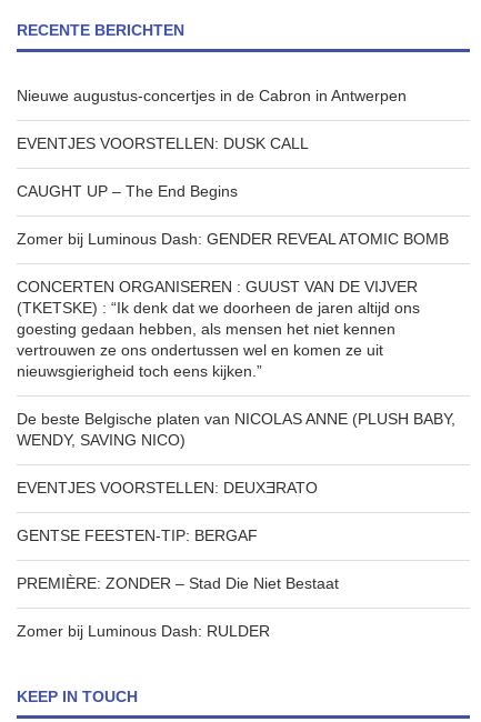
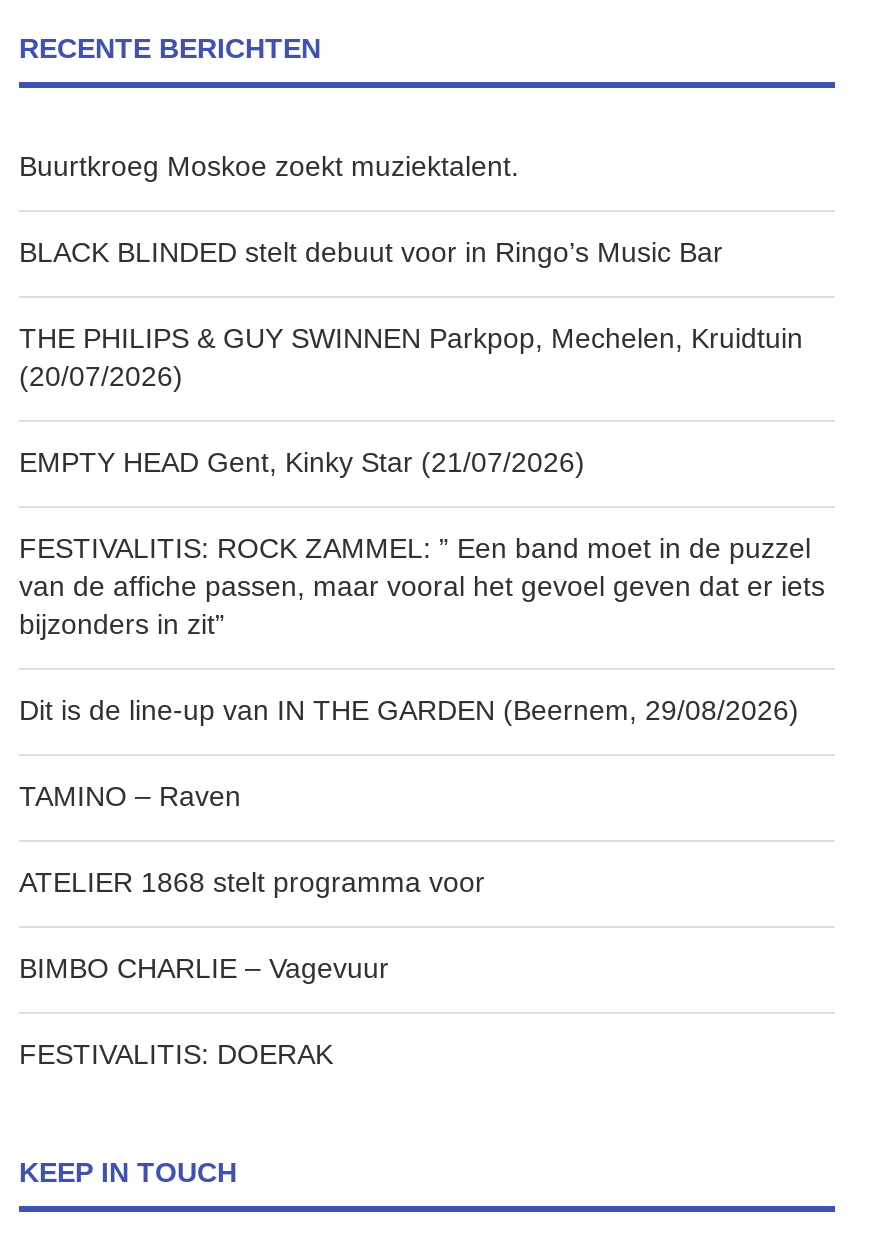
- Nieuwe augustus-concertjes in de Cabron in Antwerpen
+ Buurtkroeg Moskoe zoekt muziektalent.

- EVENTJES VOORSTELLEN: DUSK CALL
+ BLACK BLINDED stelt debuut voor in Ringo’s Music Bar

- CAUGHT UP – The End Begins
+ THE PHILIPS & GUY SWINNEN Parkpop, Mechelen, Kruidtuin
+ (20/07/2026)

- Zomer bij Luminous Dash: GENDER REVEAL ATOMIC BOMB
+ EMPTY HEAD Gent, Kinky Star (21/07/2026)

- CONCERTEN ORGANISEREN : GUUST VAN DE VIJVER
- (TKETSKE) : “Ik denk dat we doorheen de jaren altijd ons
- goesting gedaan hebben, als mensen het niet kennen
- vertrouwen ze ons ondertussen wel en komen ze uit
- nieuwsgierigheid toch eens kijken.”
+ FESTIVALITIS: ROCK ZAMMEL: ” Een band moet in de puzzel
+ van de affiche passen, maar vooral het gevoel geven dat er iets
+ bijzonders in zit”

- De beste Belgische platen van NICOLAS ANNE (PLUSH BABY,
- WENDY, SAVING NICO)
+ Dit is de line-up van IN THE GARDEN (Beernem, 29/08/2026)

- EVENTJES VOORSTELLEN: DEUXƎRATO
+ TAMINO – Raven

- GENTSE FEESTEN-TIP: BERGAF
+ ATELIER 1868 stelt programma voor

- PREMIÈRE: ZONDER – Stad Die Niet Bestaat
+ BIMBO CHARLIE – Vagevuur

- Zomer bij Luminous Dash: RULDER
+ FESTIVALITIS: DOERAK
